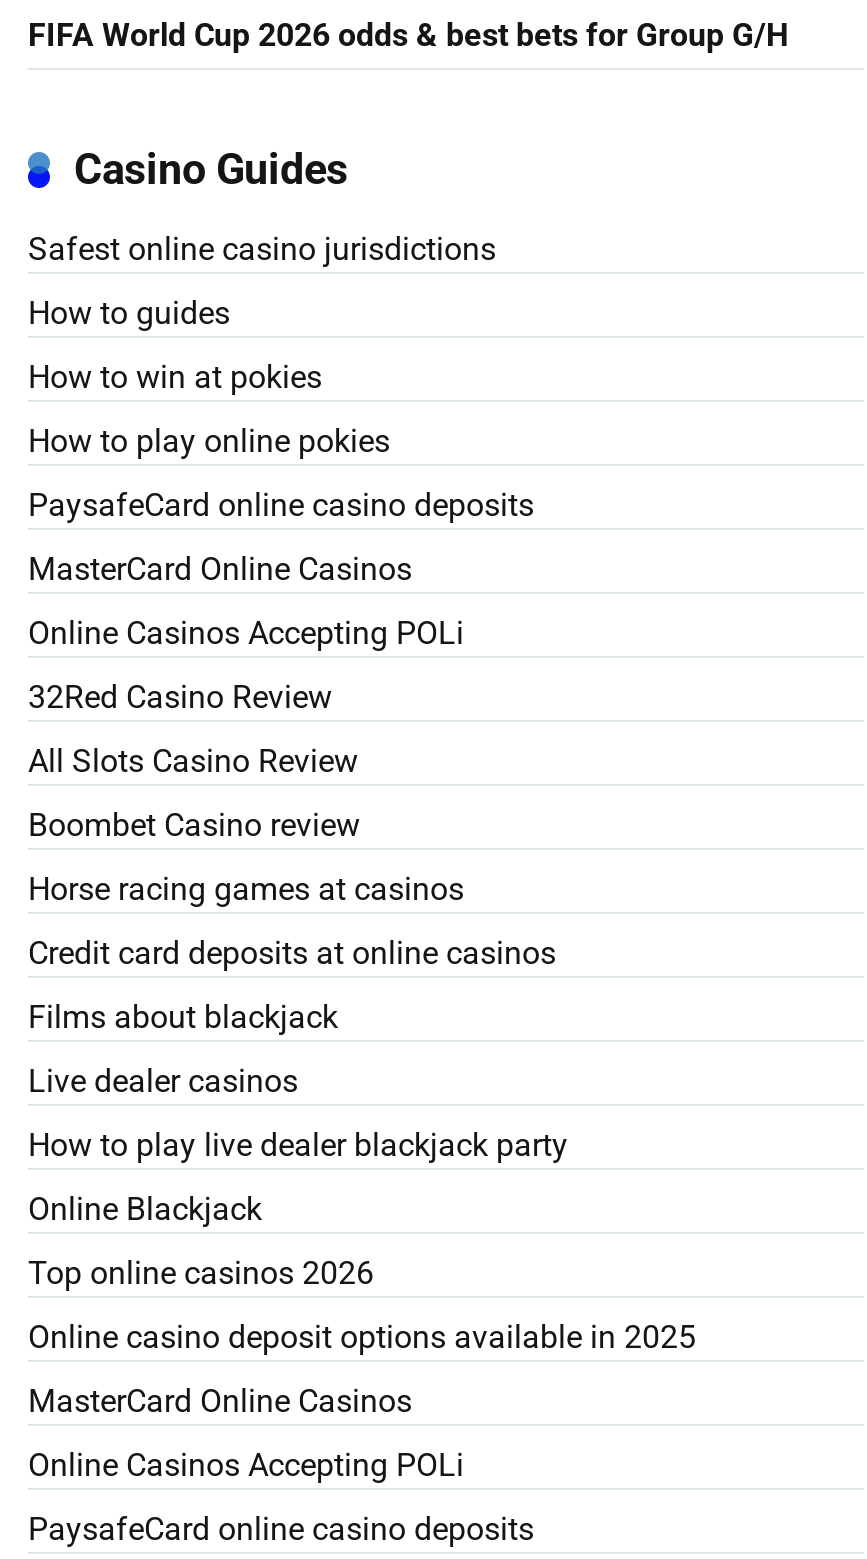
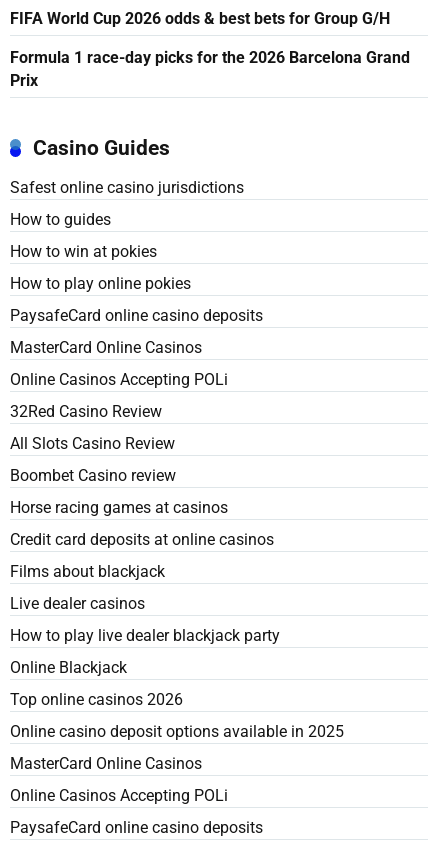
+ Formula 1 race-day picks for the 2026 Barcelona Grand
+ Prix
